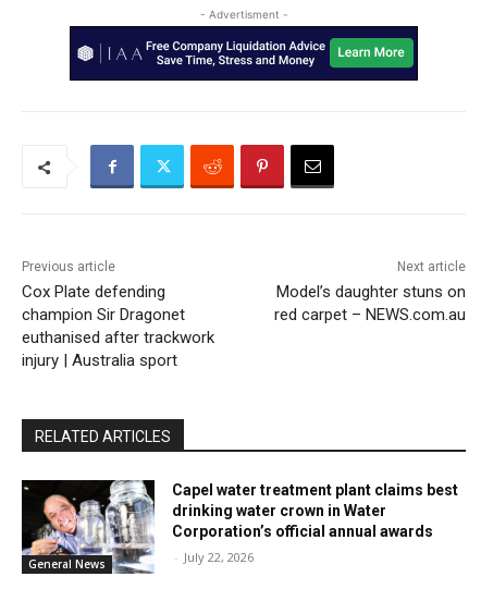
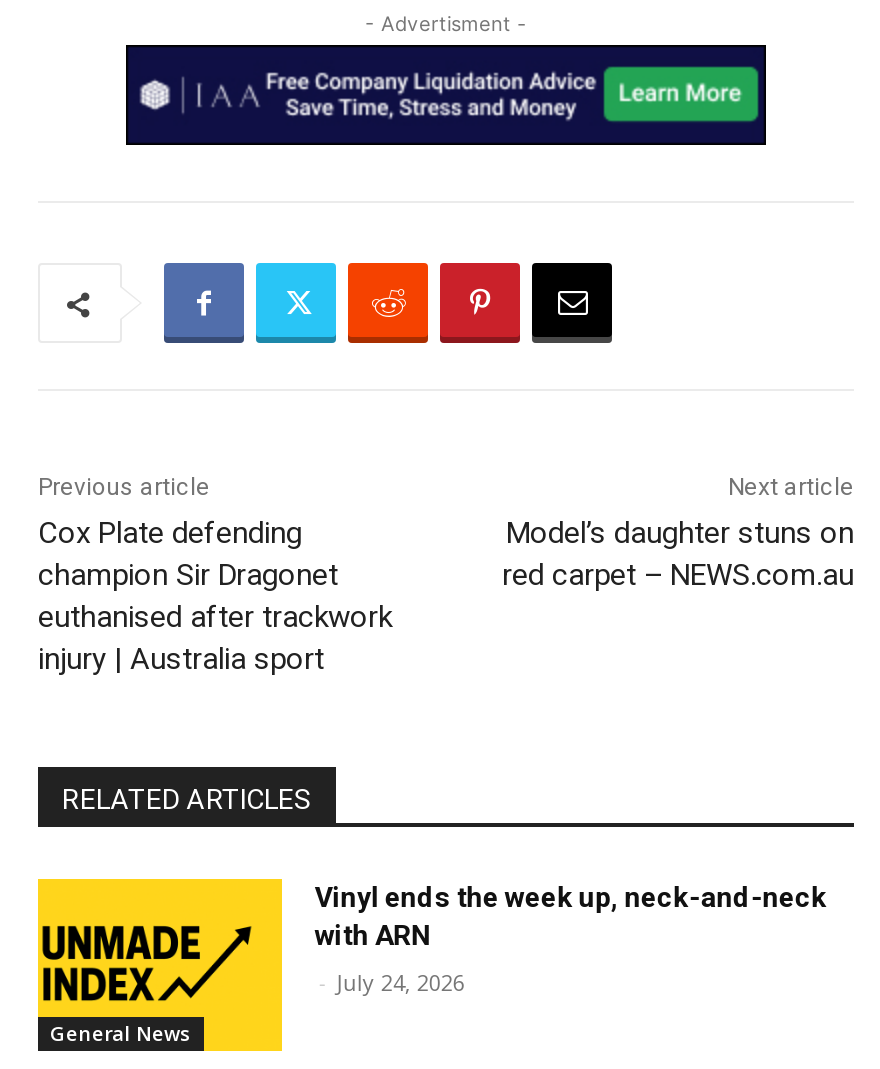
- [image]
- Capel water treatment plant claims best
- drinking water crown in Water
- Corporation’s official annual awards
+ [image]
+ Vinyl ends the week up, neck-and-neck
+ with ARN

- - July 22, 2026
+ - July 24, 2026
